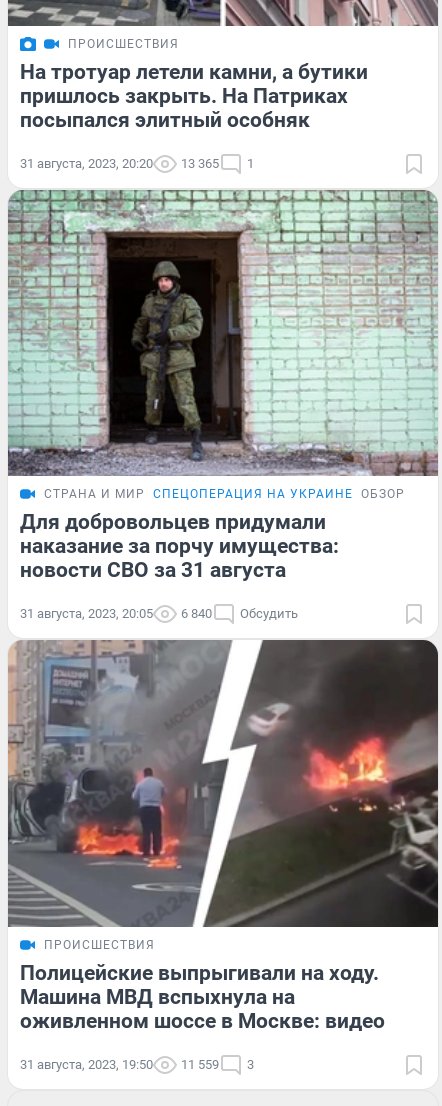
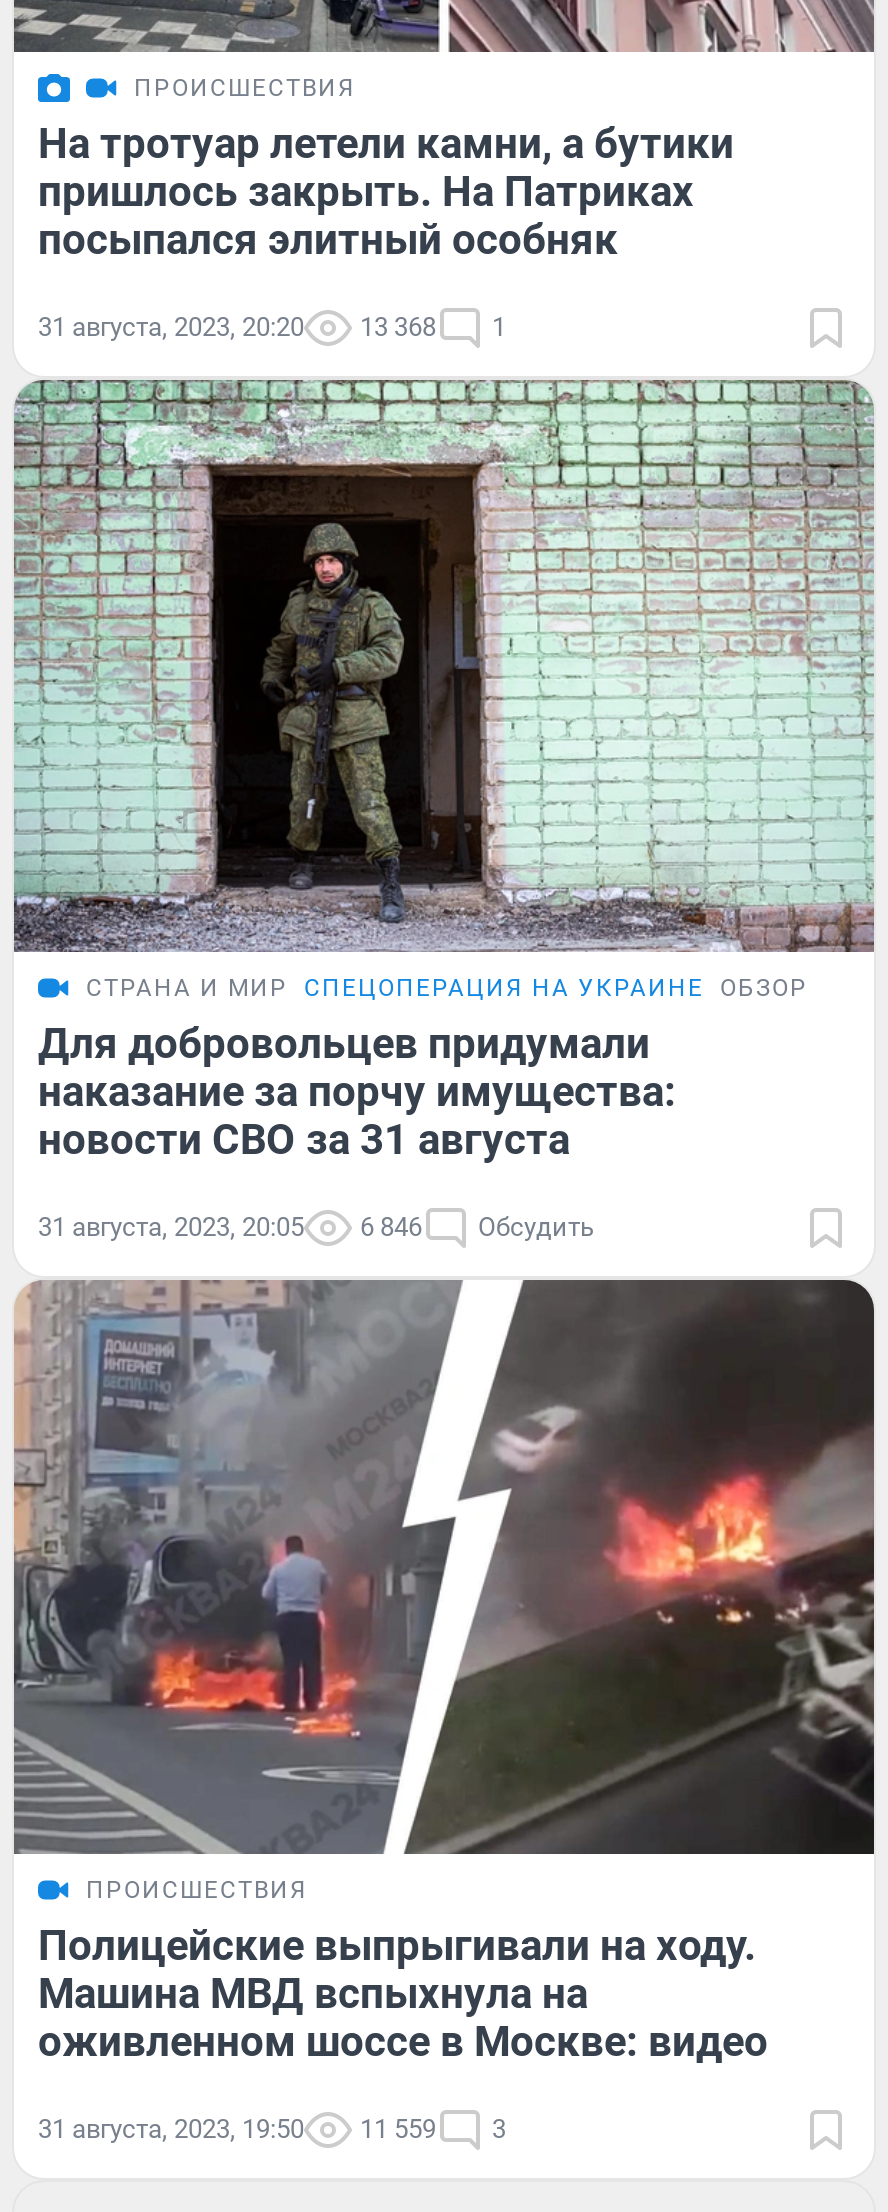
- 31 августа, 2023, 20:20 13 365 1
+ 31 августа, 2023, 20:20 13 368 1

- 31 августа, 2023, 20:05 6 840 Обсудить
+ 31 августа, 2023, 20:05 6 846 Обсудить
